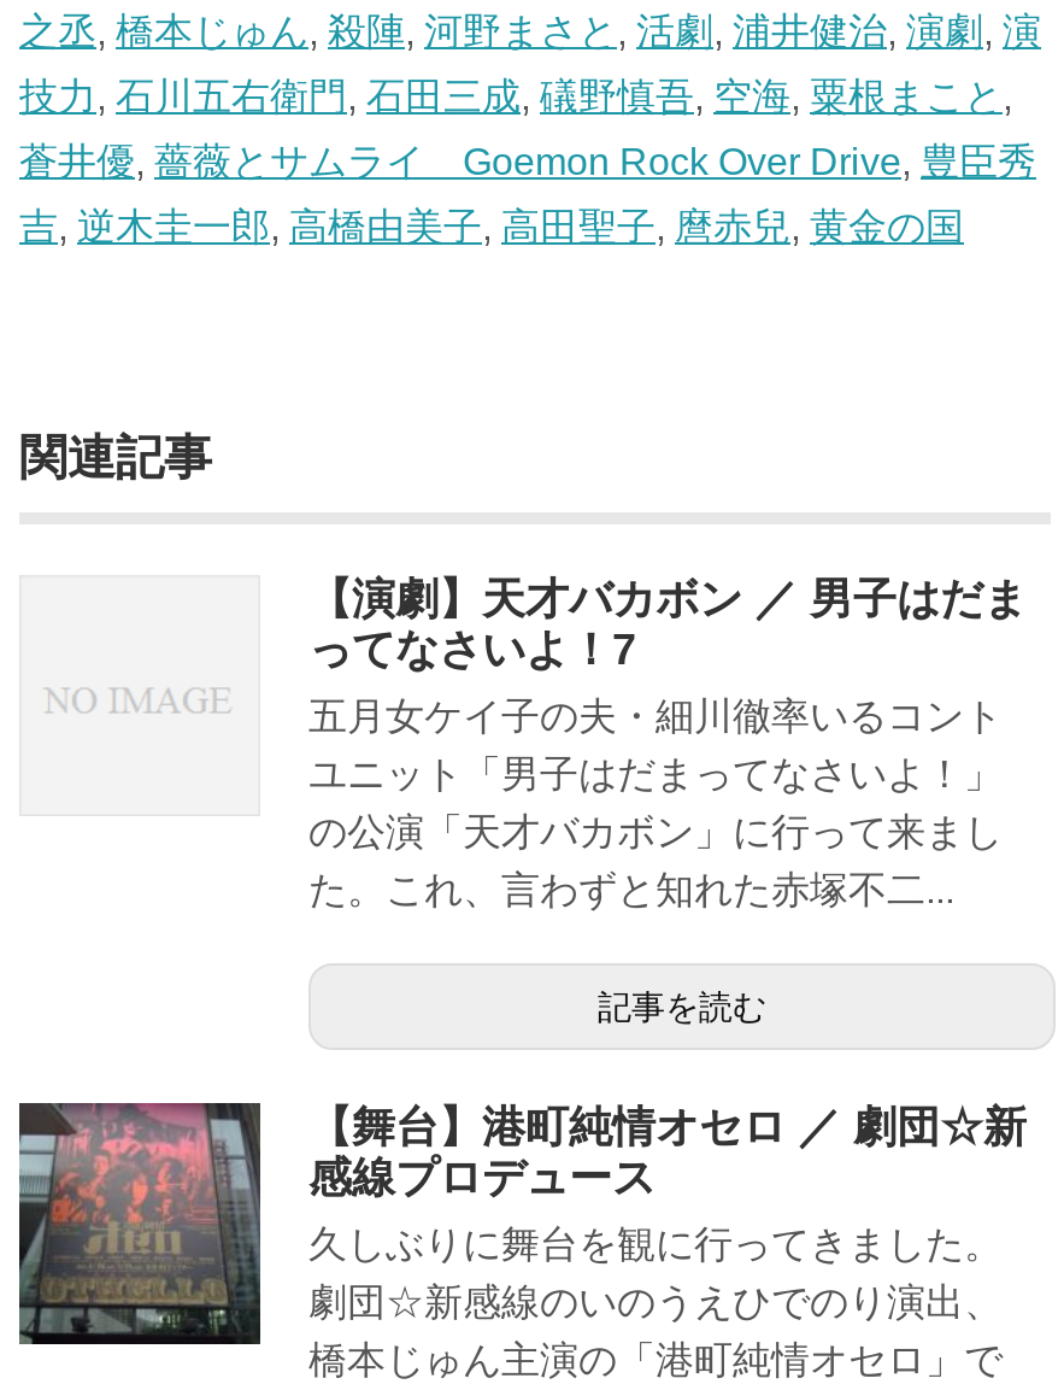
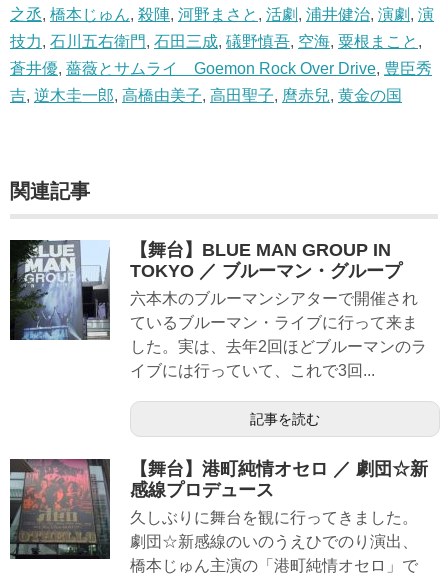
+ [image]

- 【演劇】天才バカボン ／ 男子はだま
- ってなさいよ！7
- 五月女ケイ子の夫・細川徹率いるコント
- ユニット「男子はだまってなさいよ！」
- の公演「天才バカボン」に行って来まし
- た。これ、言わずと知れた赤塚不二...
+ 【舞台】BLUE MAN GROUP IN
+ TOKYO ／ ブルーマン・グループ
+ 六本木のブルーマンシアターで開催され
+ ているブルーマン・ライブに行って来ま
+ した。実は、去年2回ほどブルーマンのラ
+ イブには行っていて、これで3回...
